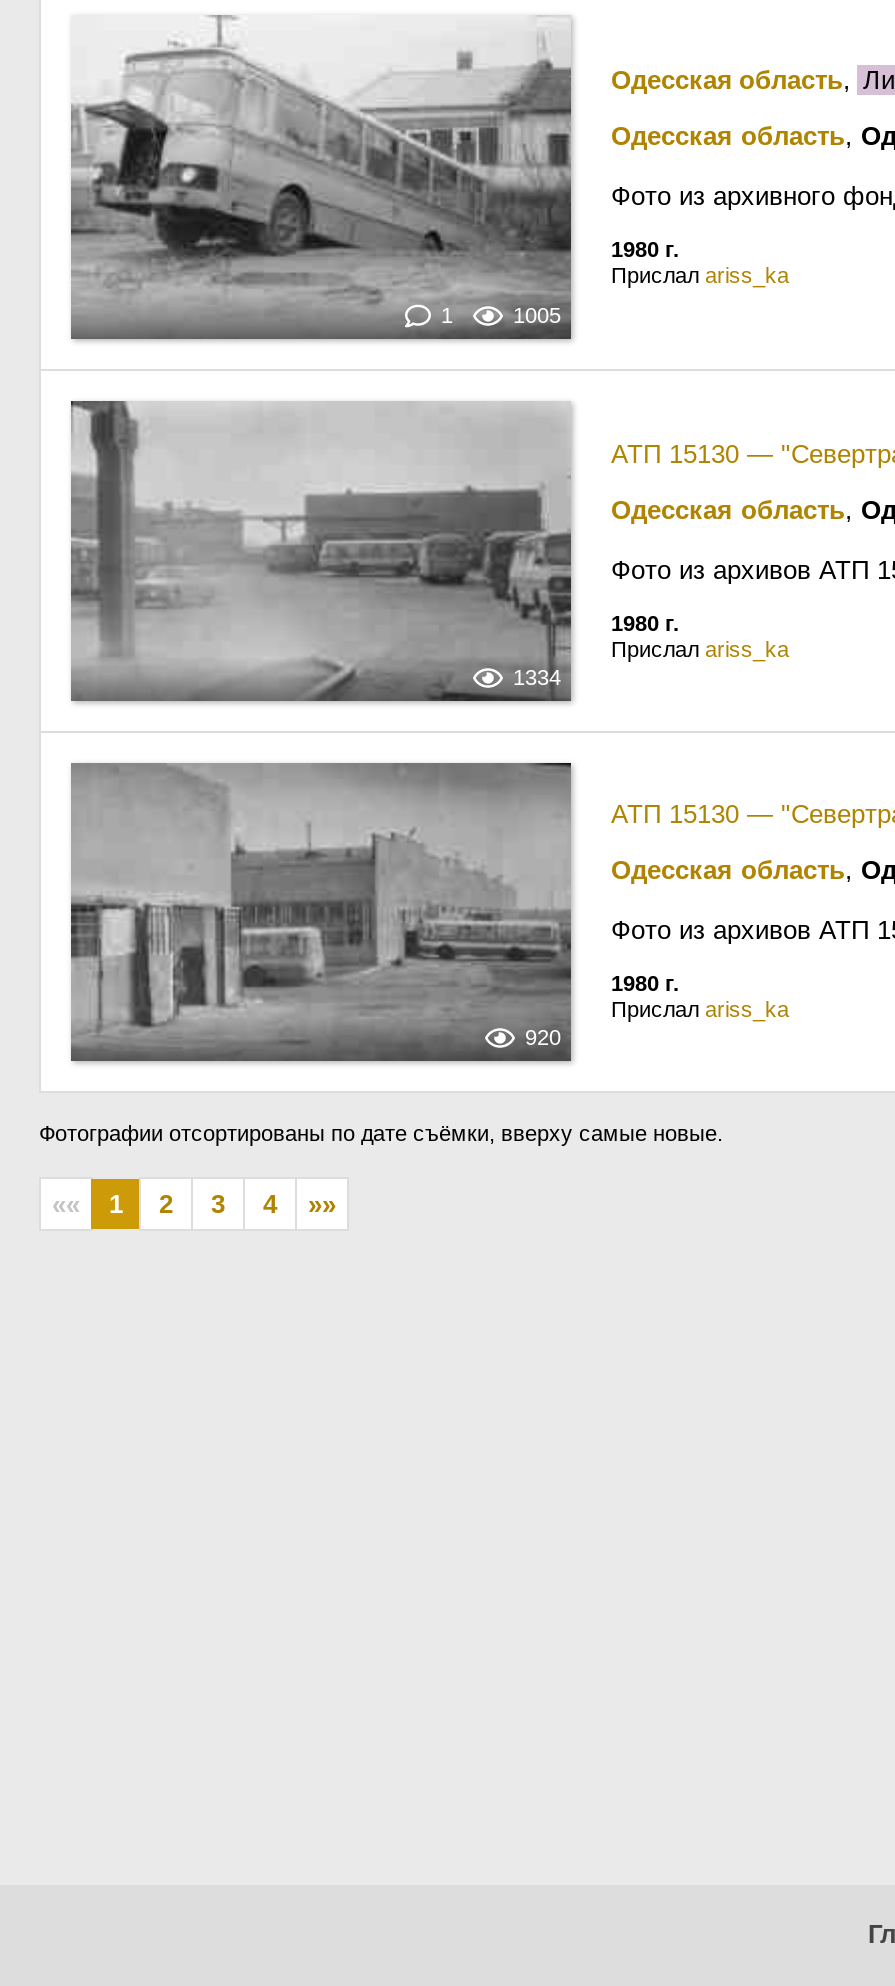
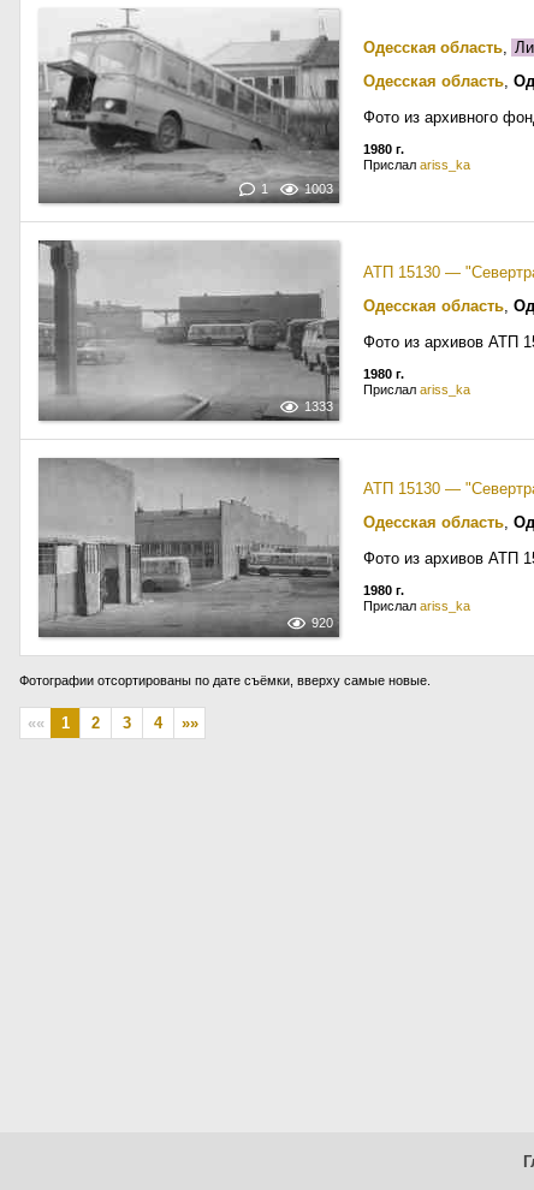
- 1005
+ 1003

- 1334
+ 1333
